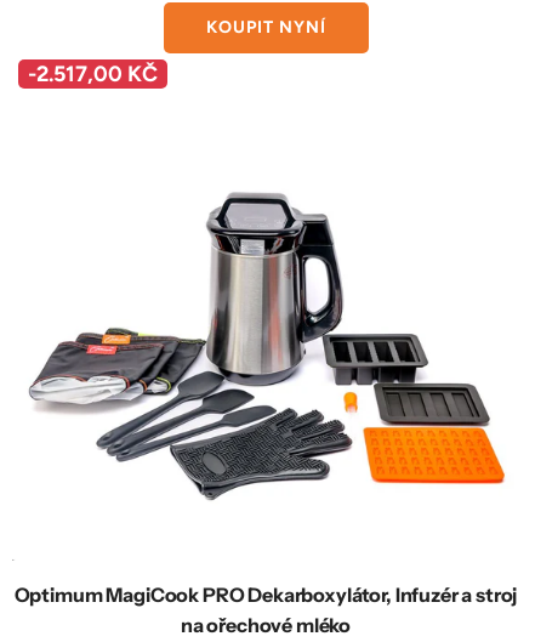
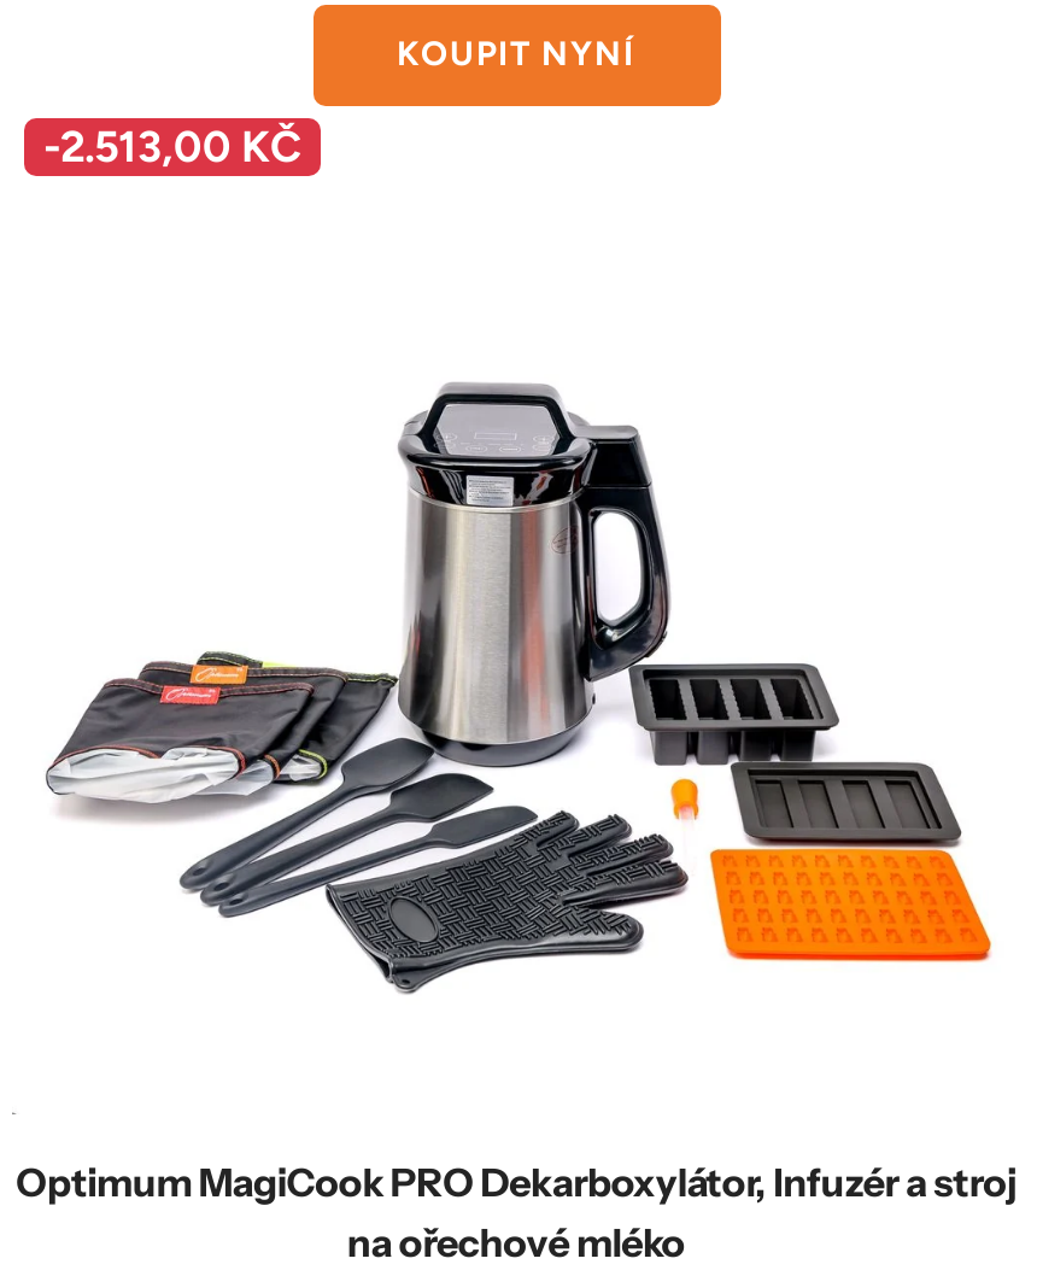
- -2.517,00 KČ
+ -2.513,00 KČ
